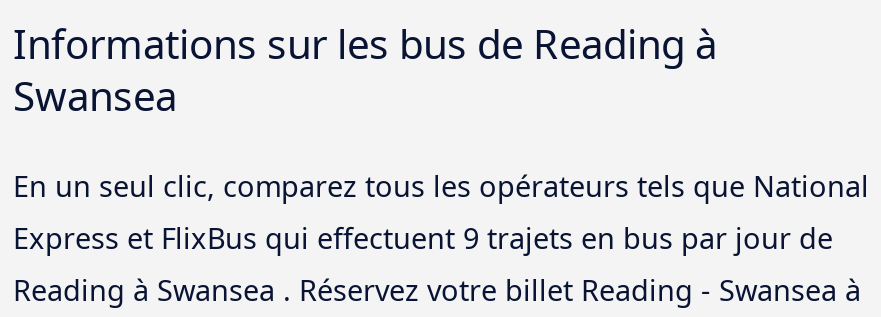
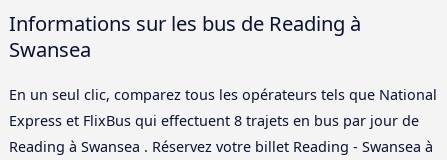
- Express et FlixBus qui effectuent 9 trajets en bus par jour de
+ Express et FlixBus qui effectuent 8 trajets en bus par jour de
